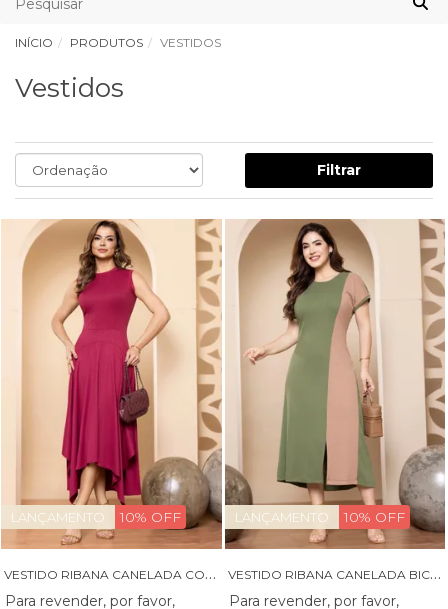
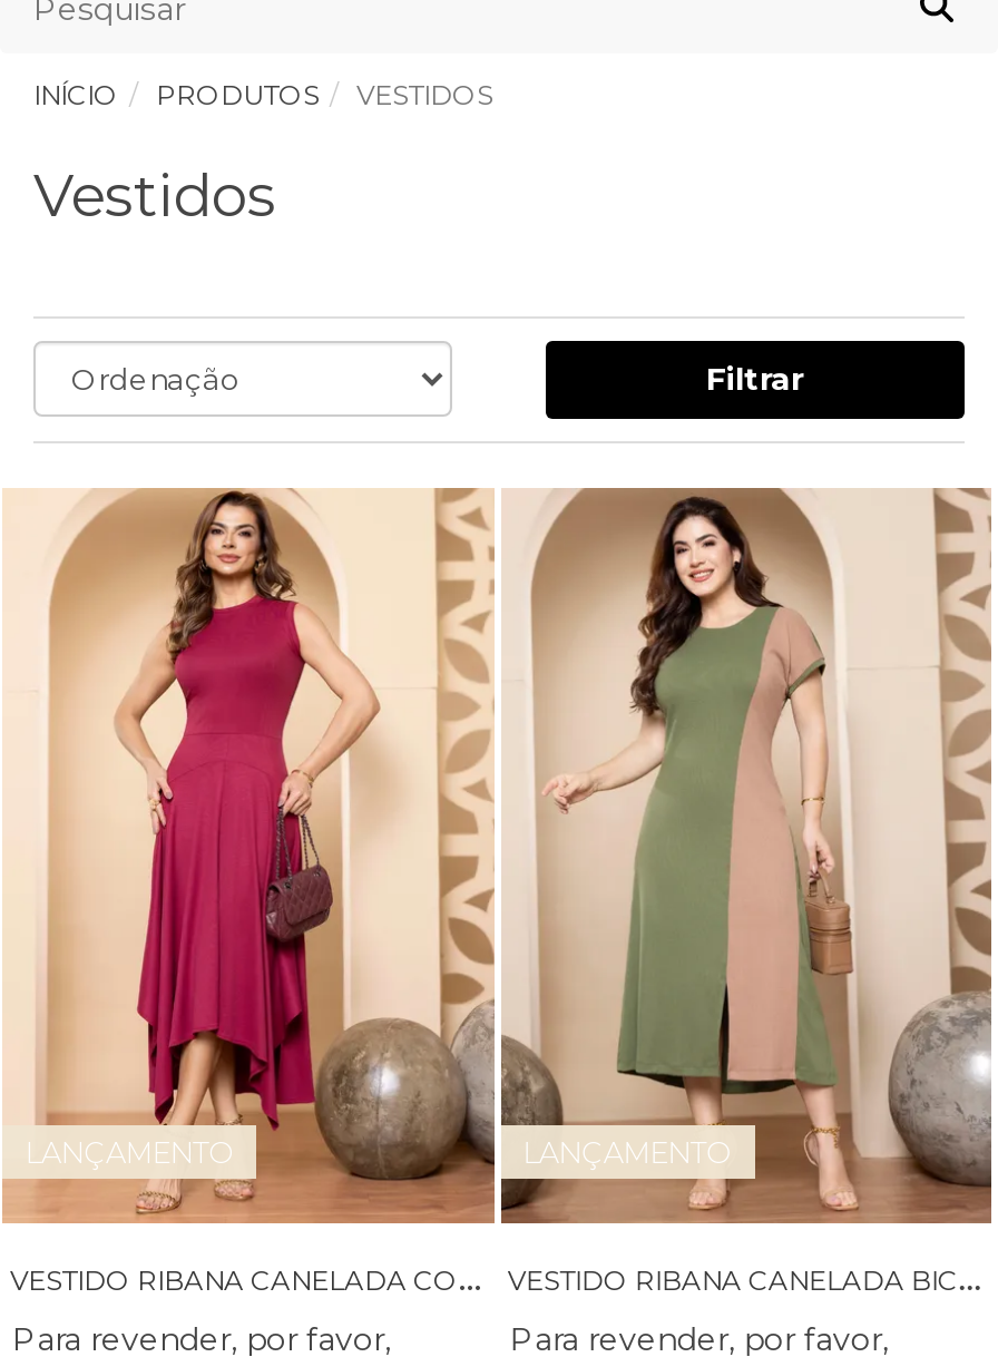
- 10% OFF

- 10% OFF
